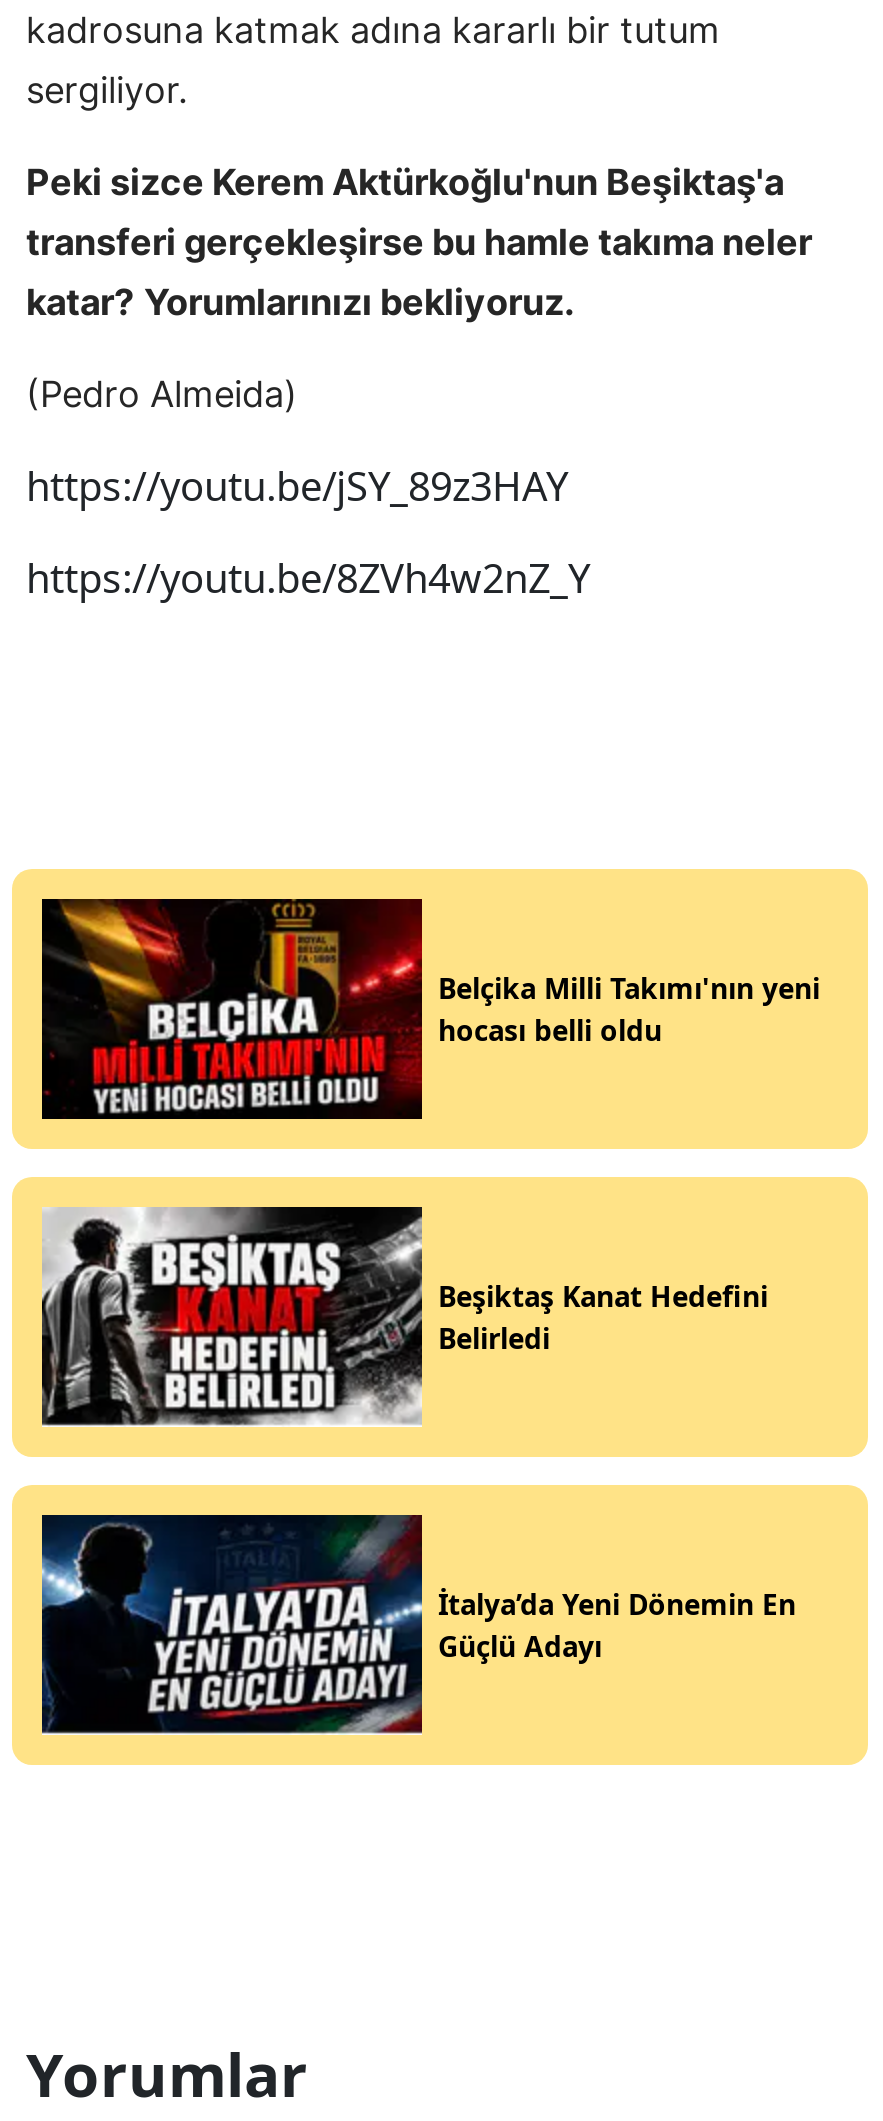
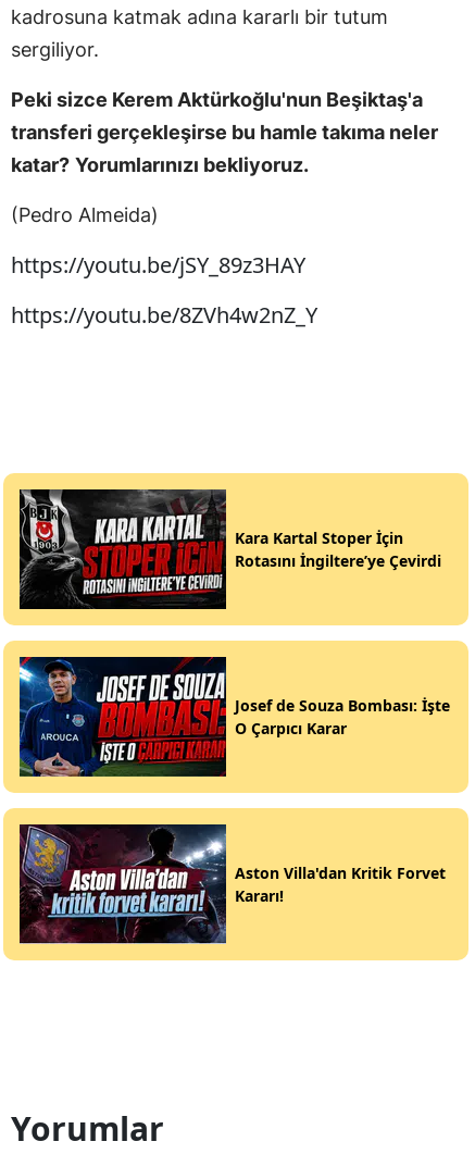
- [image]
- Belçika Milli Takımı'nın yeni
- hocası belli oldu
+ [image]
+ Kara Kartal Stoper İçin
+ Rotasını İngiltere’ye Çevirdi

- [image]
- Beşiktaş Kanat Hedefini
- Belirledi
+ [image]
+ Josef de Souza Bombası: İşte
+ O Çarpıcı Karar

- [image]
- İtalya’da Yeni Dönemin En
- Güçlü Adayı
+ [image]
+ Aston Villa'dan Kritik Forvet
+ Kararı!
